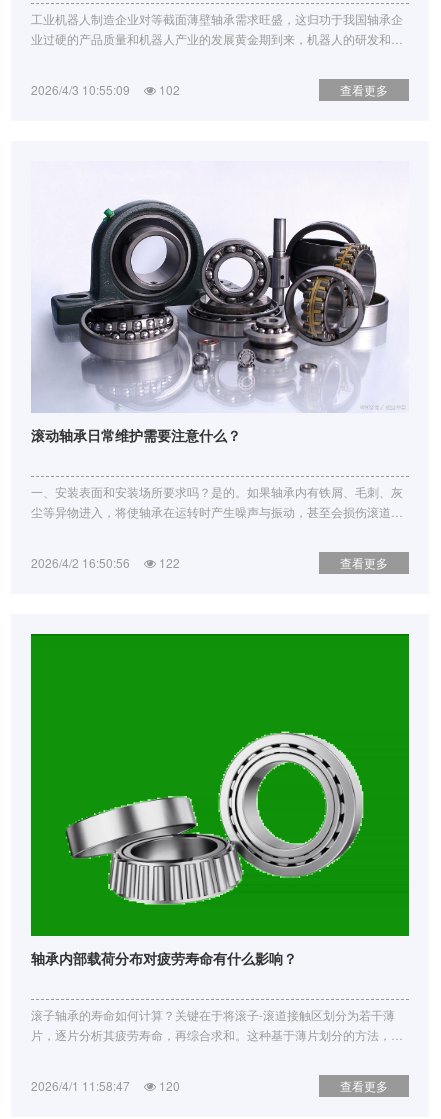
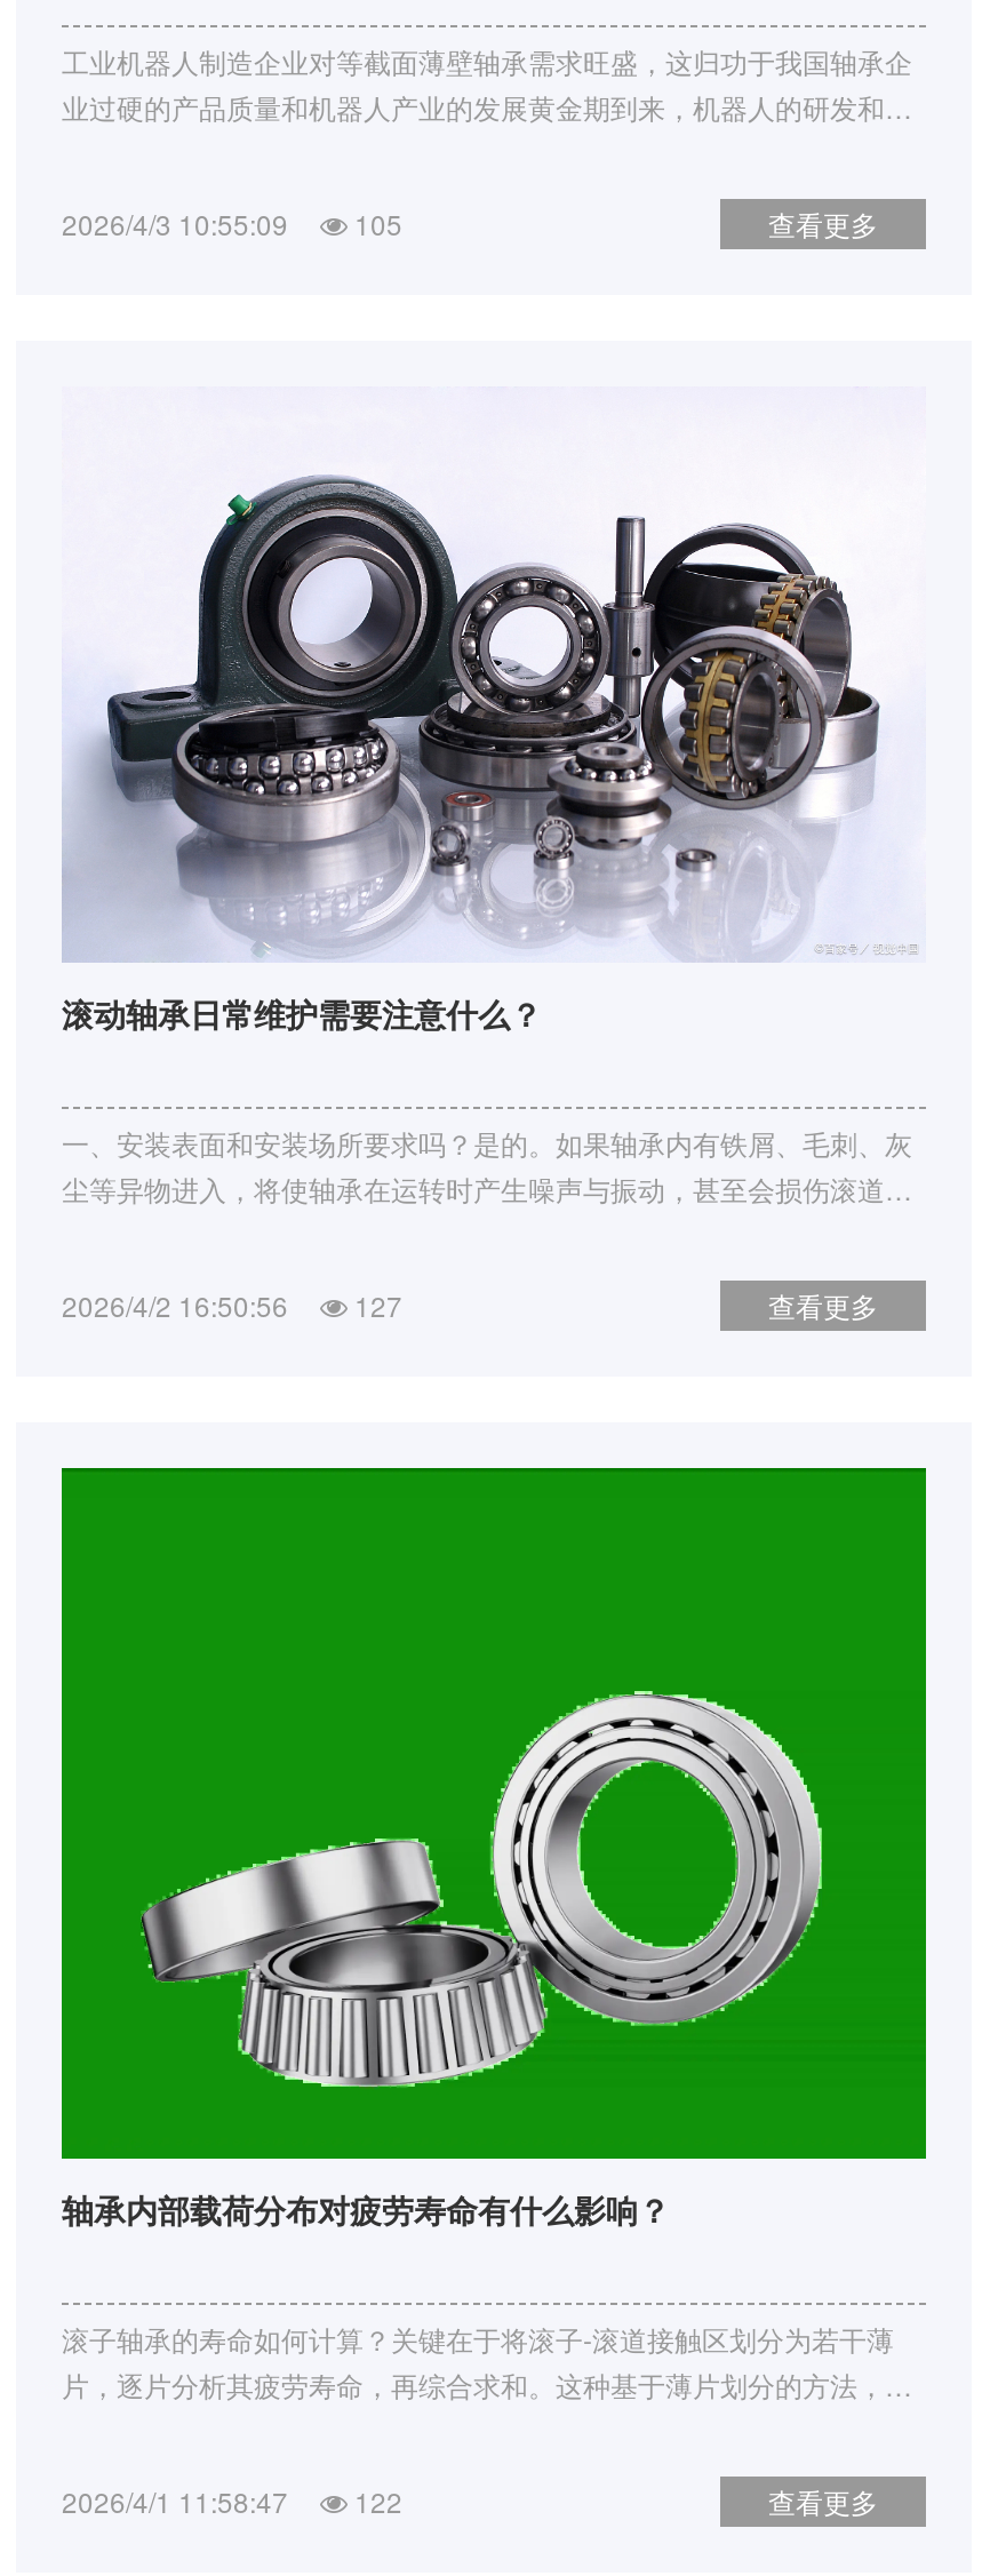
- 2026/4/3 10:55:09 102
+ 2026/4/3 10:55:09 105

- 2026/4/2 16:50:56 122
+ 2026/4/2 16:50:56 127

- 2026/4/1 11:58:47 120
+ 2026/4/1 11:58:47 122
